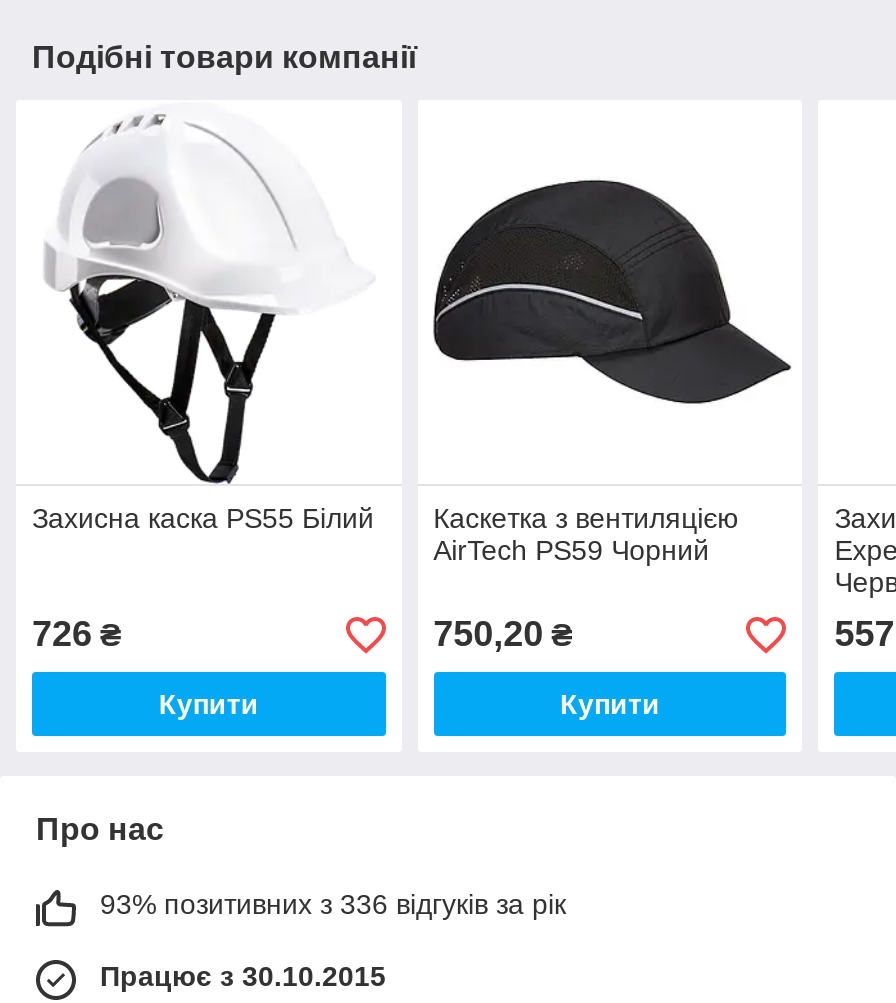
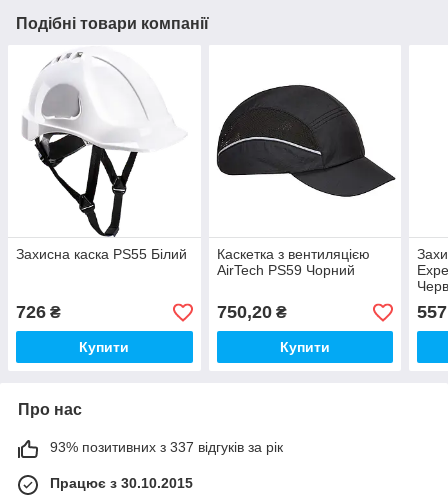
- 93% позитивних з 336 відгуків за рік
+ 93% позитивних з 337 відгуків за рік
